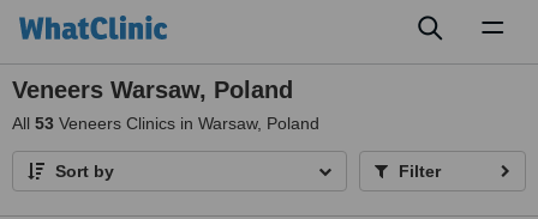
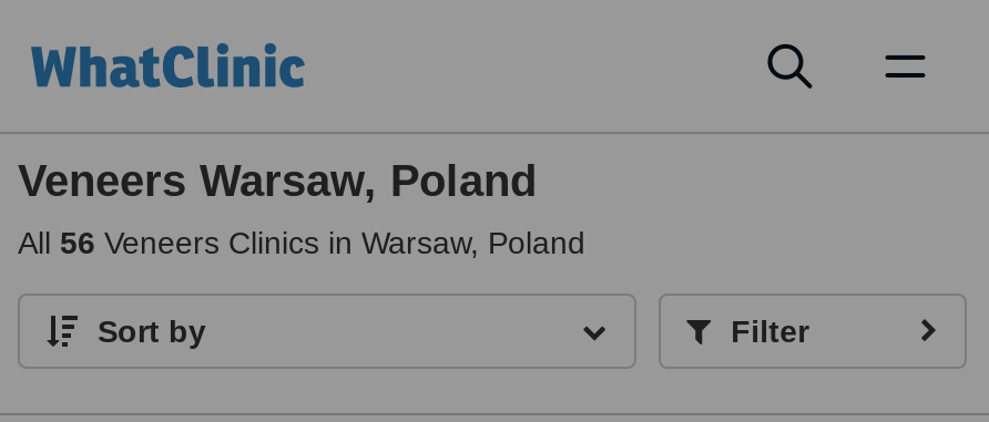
- All 53 Veneers Clinics in Warsaw, Poland
+ All 56 Veneers Clinics in Warsaw, Poland
